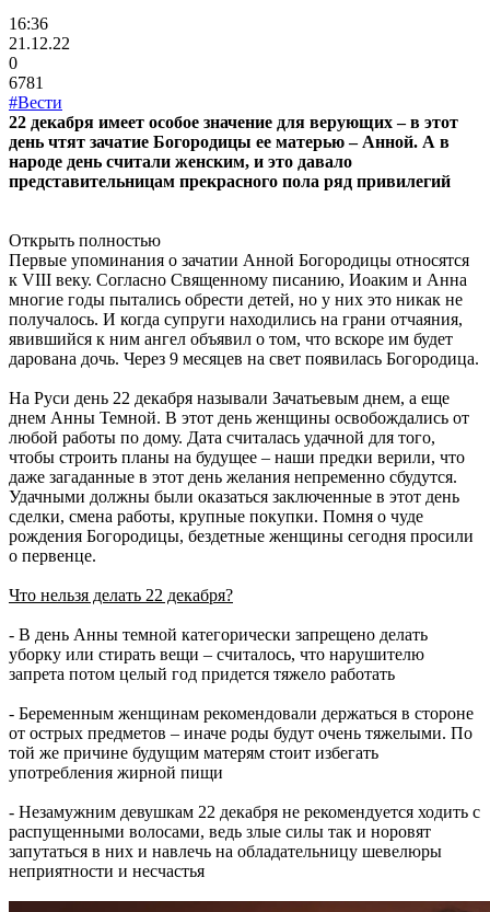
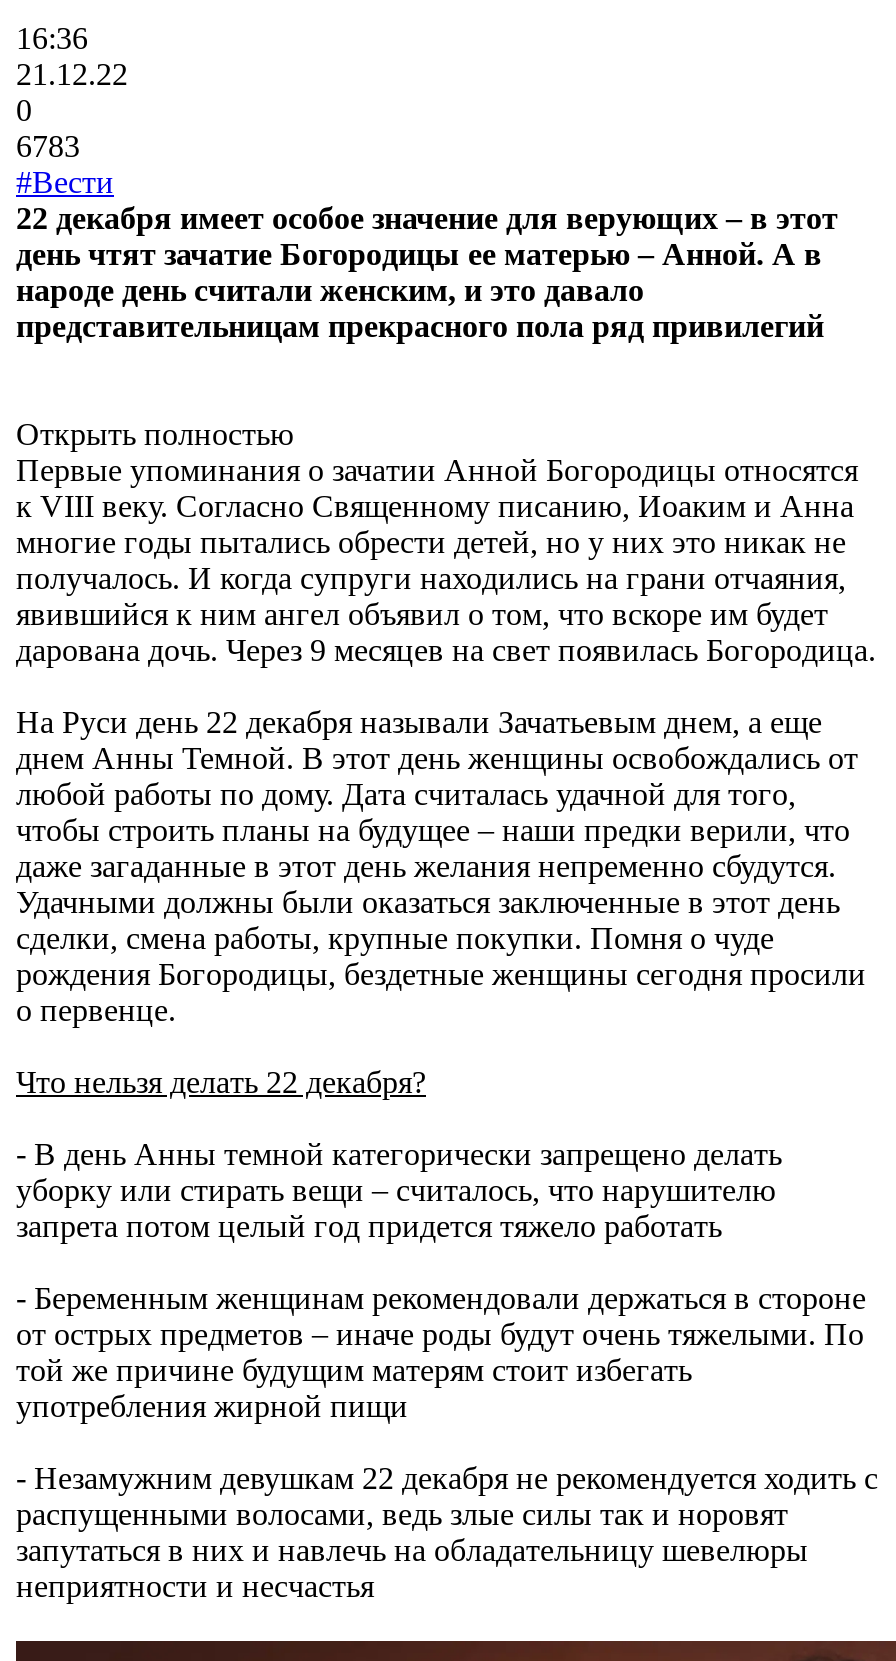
- 6781
+ 6783
